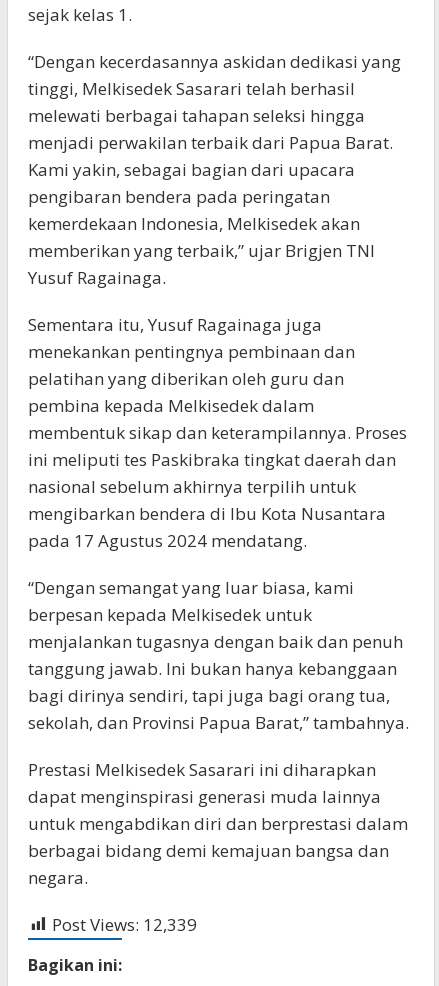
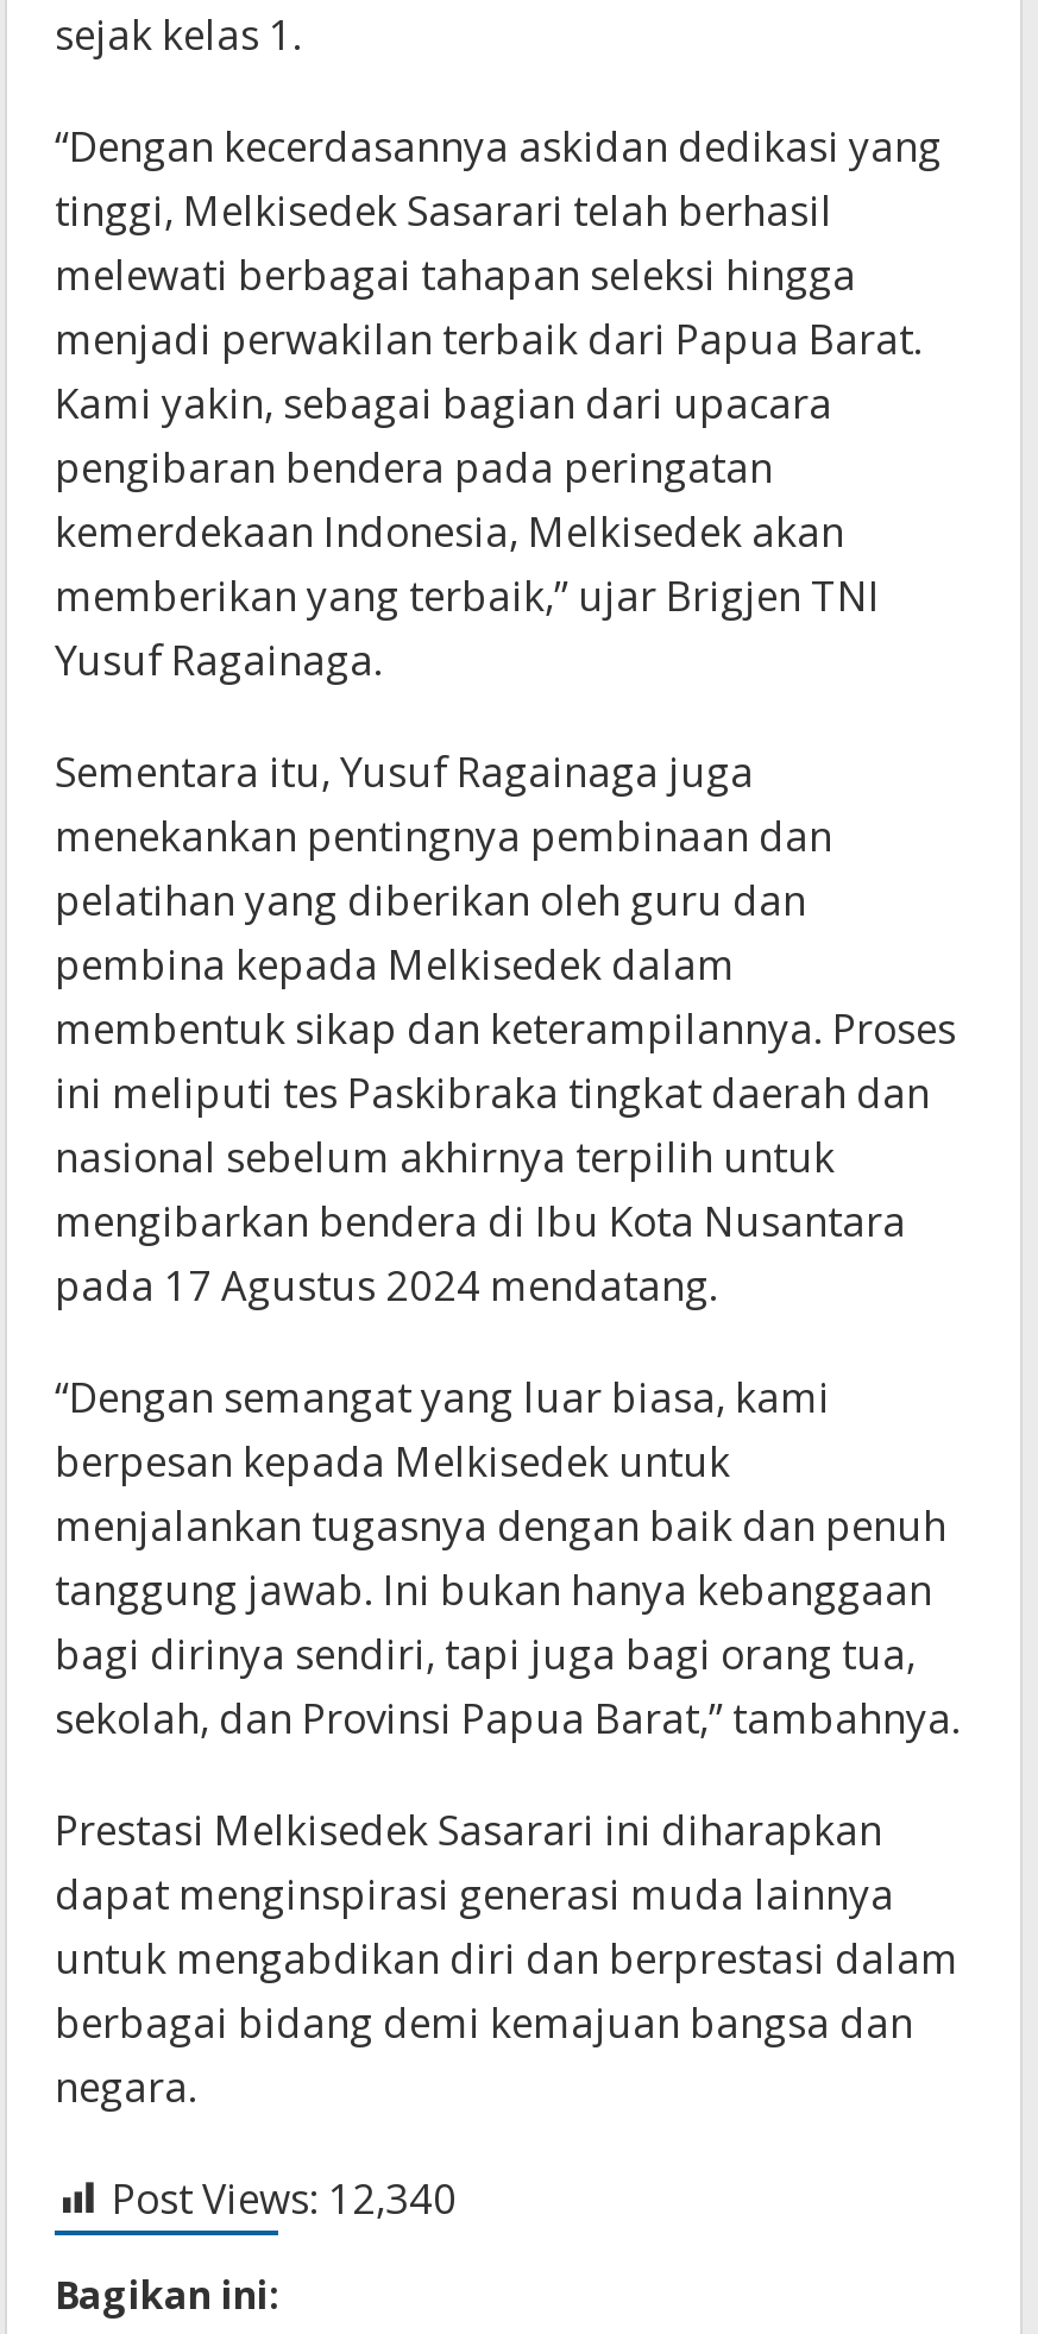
- Post Views: 12,339
+ Post Views: 12,340
